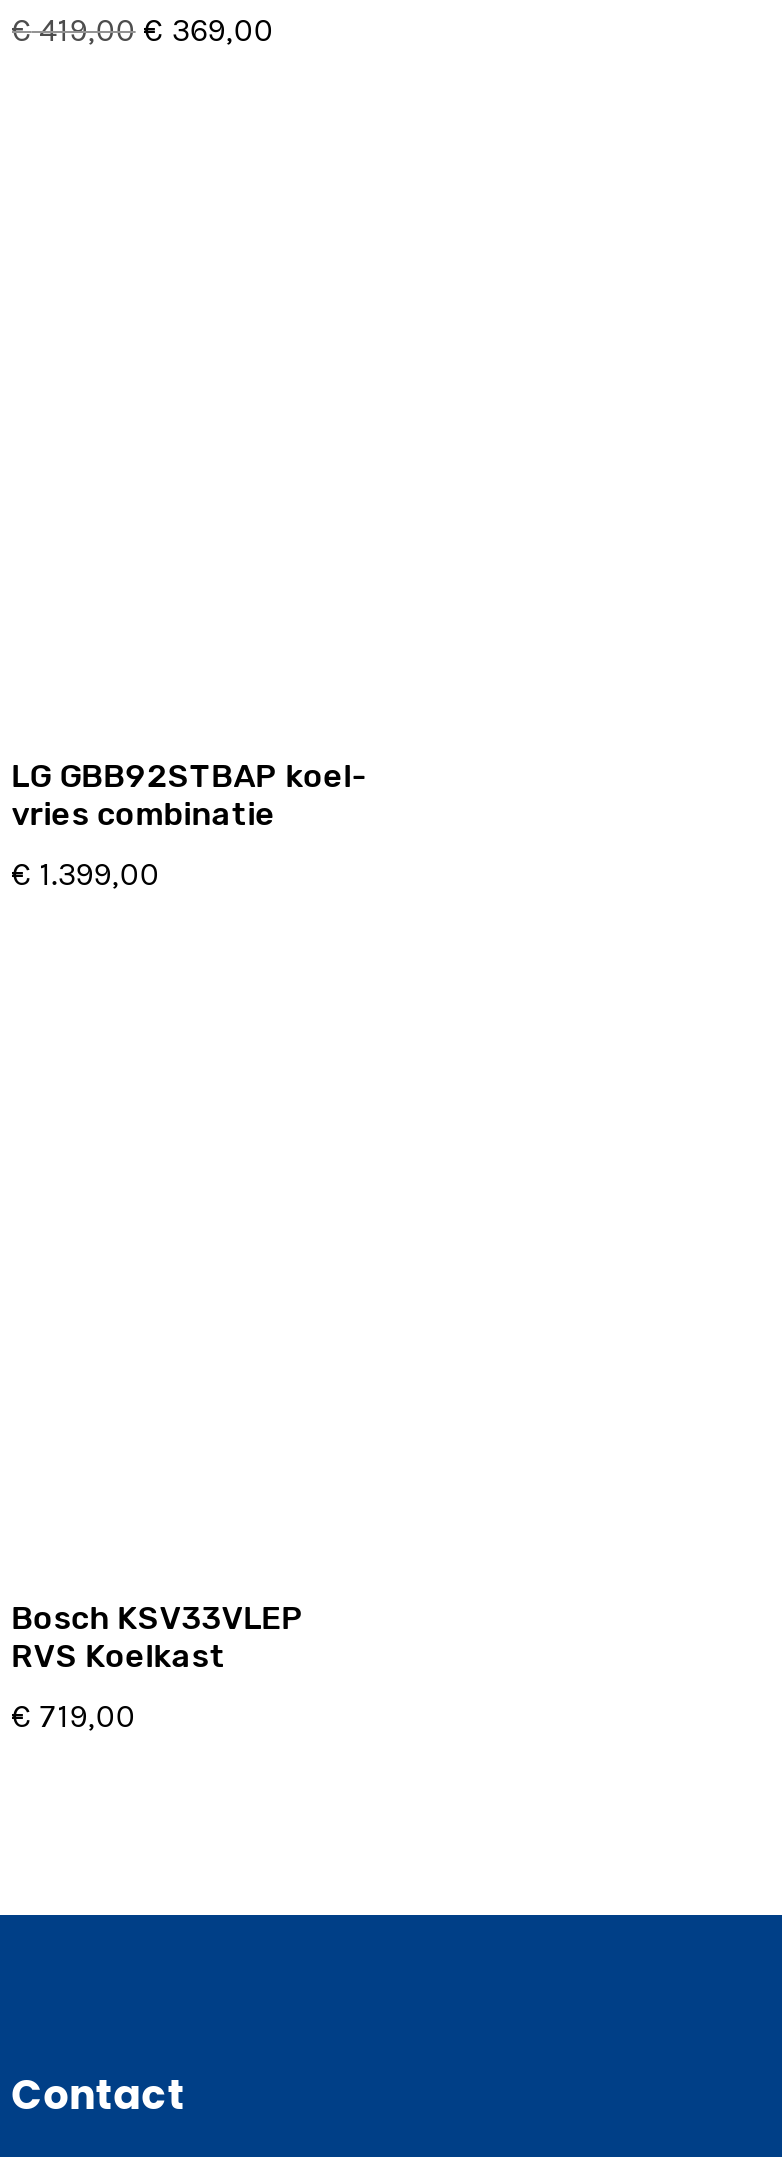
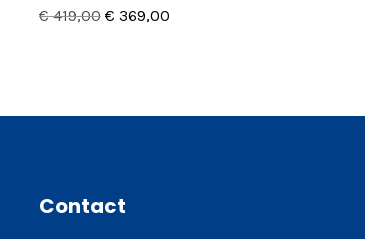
- LG GBB92STBAP koel-
- vries combinatie
- €1.399,00

- Bosch KSV33VLEP
- RVS Koelkast
- €719,00
